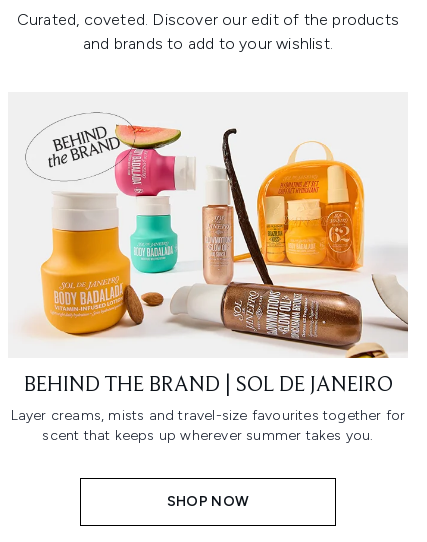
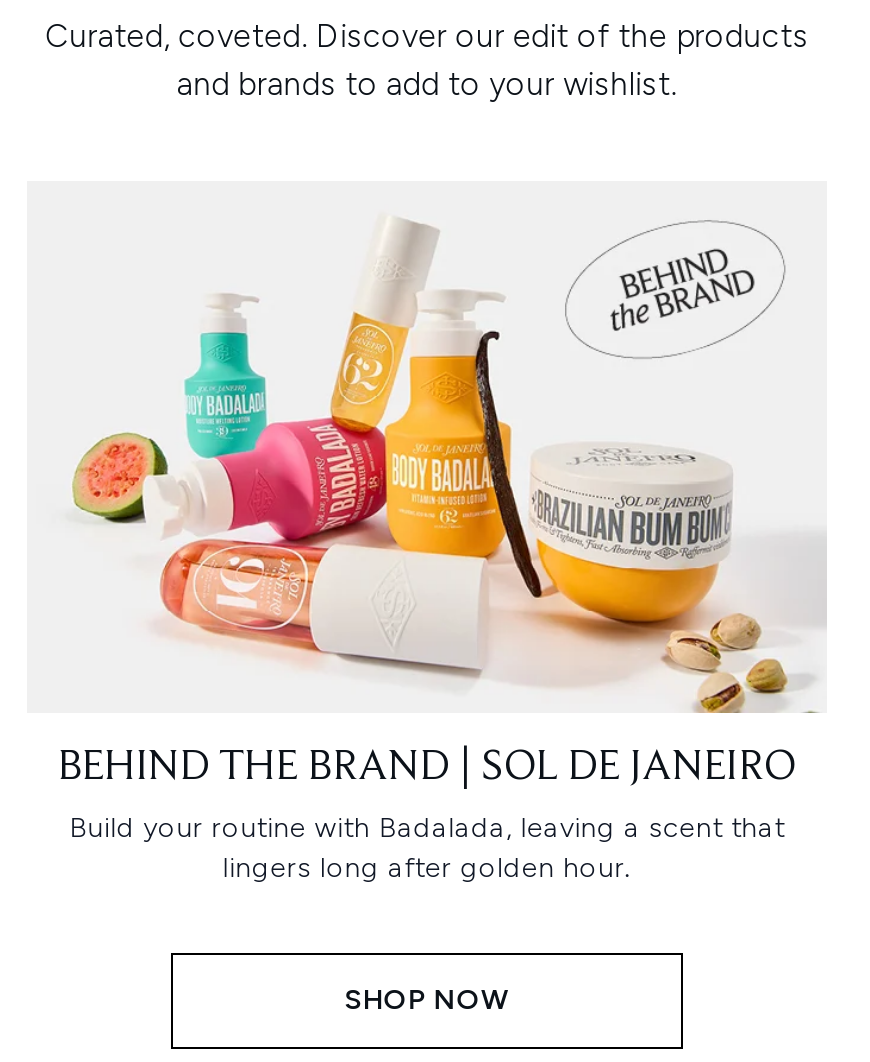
- [image]
+ [image]

- Layer creams, mists and travel-size favourites together for
- scent that keeps up wherever summer takes you.
+ Build your routine with Badalada, leaving a scent that
+ lingers long after golden hour.
